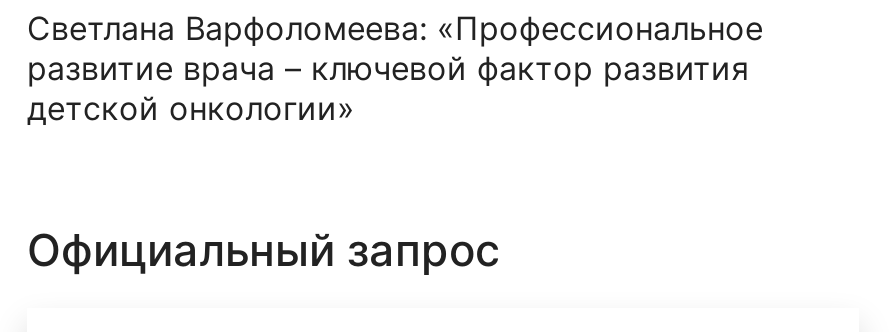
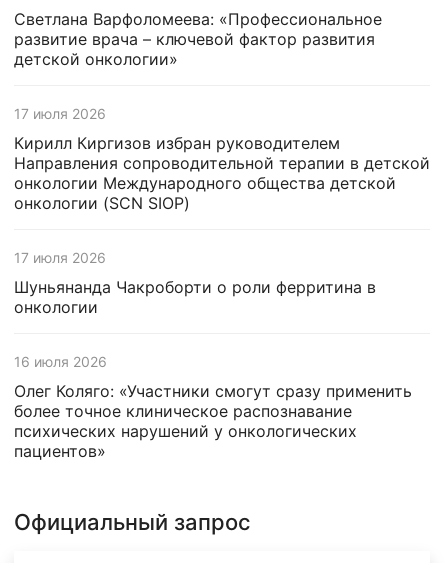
+ 17 июля 2026
+ Кирилл Киргизов избран руководителем
+ Направления сопроводительной терапии в детской
+ онкологии Международного общества детской
+ онкологии (SCN SIOP)
+ 17 июля 2026
+ Шуньянанда Чакроборти о роли ферритина в
+ онкологии
+ 16 июля 2026
+ Олег Коляго: «Участники смогут сразу применить
+ более точное клиническое распознавание
+ психических нарушений у онкологических
+ пациентов»
